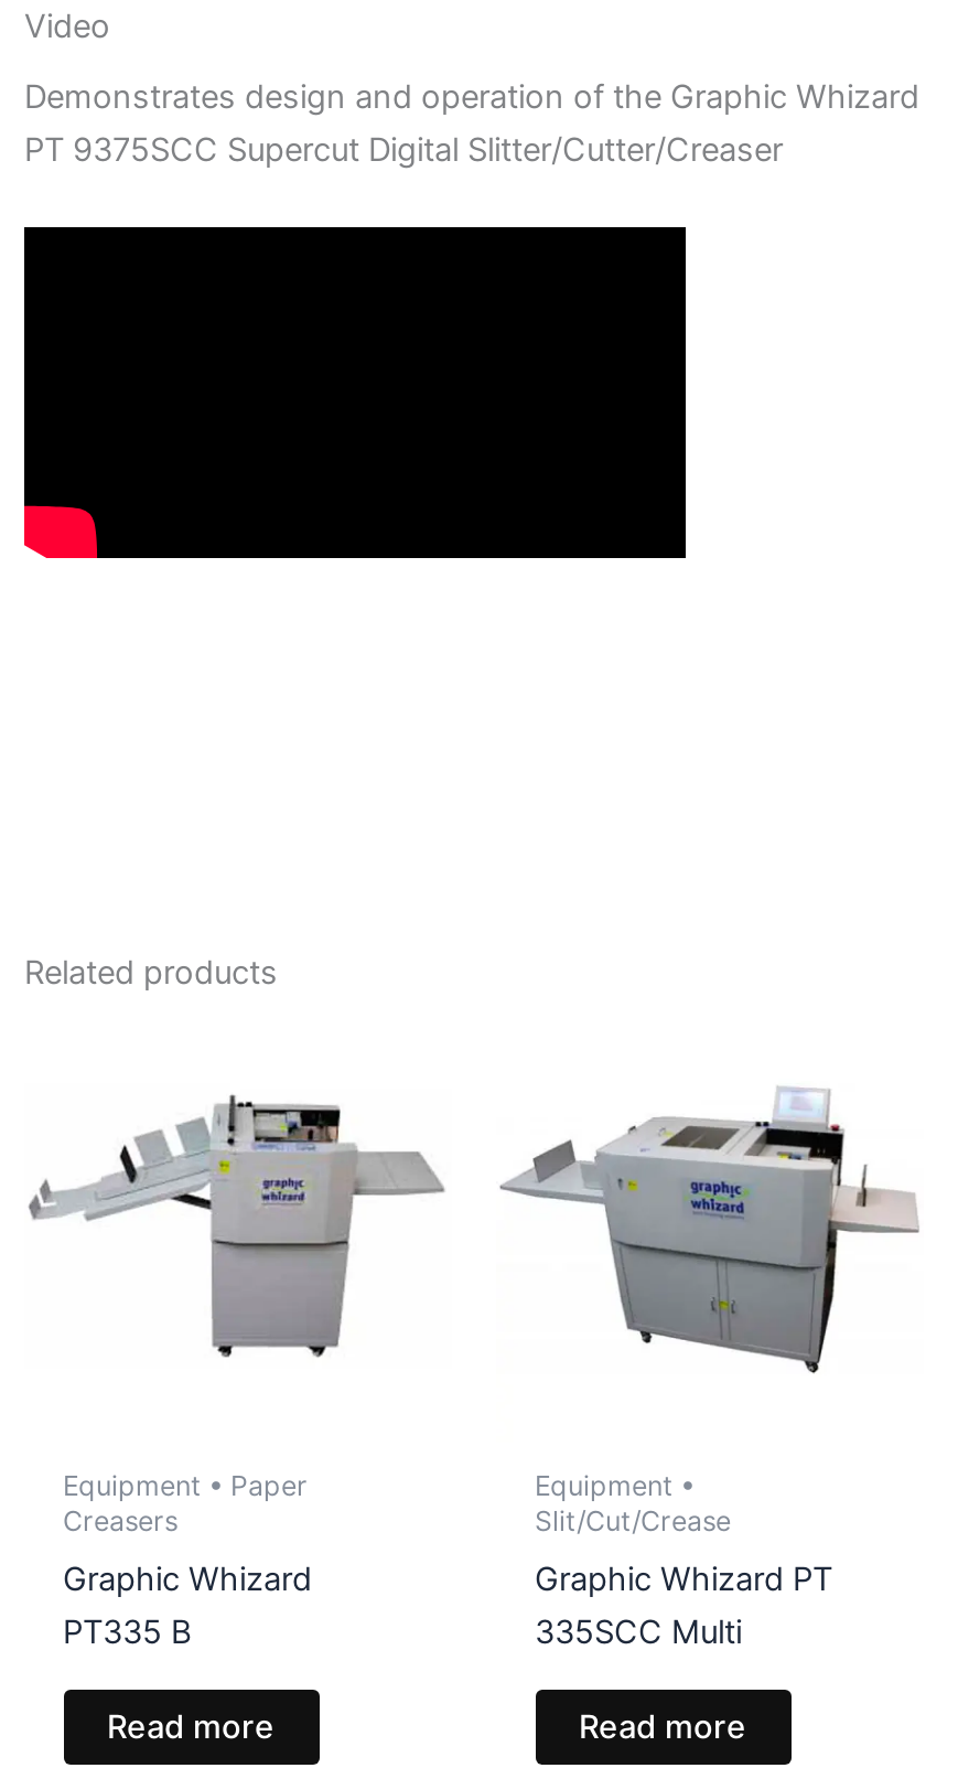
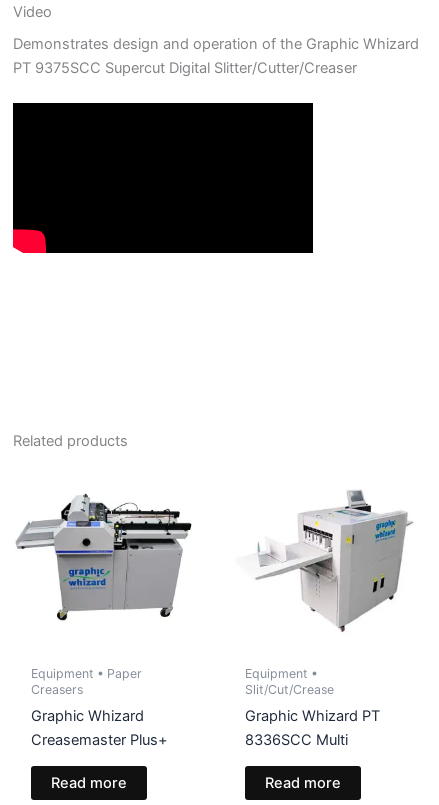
- [image]
+ [image]

- [image]
+ [image]

- PT335 B
+ Creasemaster Plus+

- 335SCC Multi
+ 8336SCC Multi
